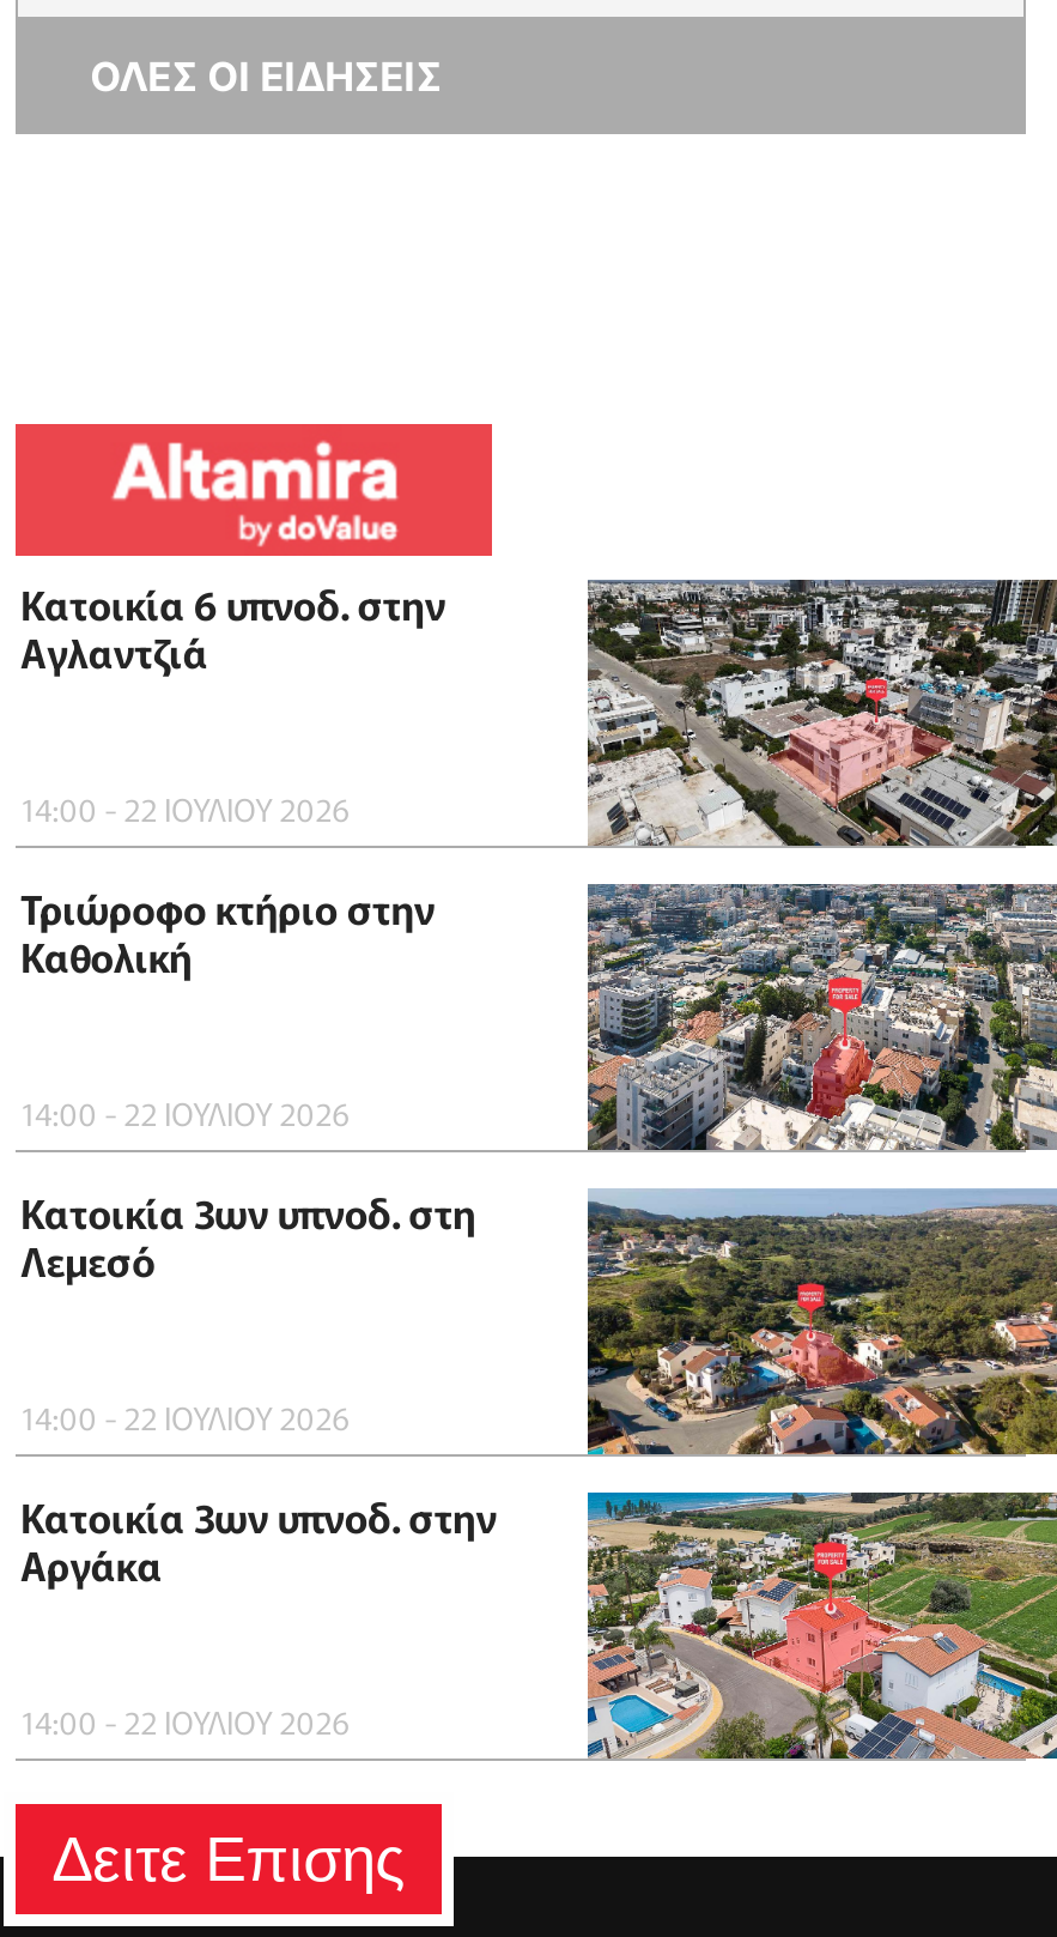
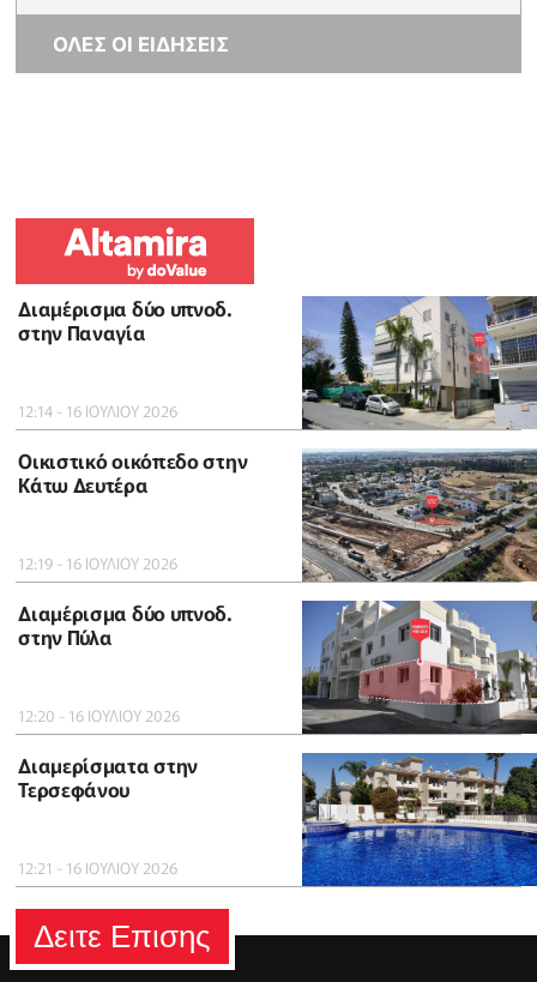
- Κατοικία 6 υπνοδ. στην
- Αγλαντζιά
+ Διαμέρισμα δύο υπνοδ.
+ στην Παναγία

- [image]
+ [image]

- 14:00 - 22 ΙΟΥΛΙΟΥ 2026
+ 12:14 - 16 ΙΟΥΛΙΟΥ 2026

- Τριώροφο κτήριο στην
- Καθολική
+ Οικιστικό οικόπεδο στην
+ Κάτω Δευτέρα

- [image]
+ [image]

- 14:00 - 22 ΙΟΥΛΙΟΥ 2026
+ 12:19 - 16 ΙΟΥΛΙΟΥ 2026

- Κατοικία 3ων υπνοδ. στη
- Λεμεσό
+ Διαμέρισμα δύο υπνοδ.
+ στην Πύλα

- [image]
+ [image]

- 14:00 - 22 ΙΟΥΛΙΟΥ 2026
+ 12:20 - 16 ΙΟΥΛΙΟΥ 2026

- Κατοικία 3ων υπνοδ. στην
- Αργάκα
+ Διαμερίσματα στην
+ Τερσεφάνου

- [image]
+ [image]

- 14:00 - 22 ΙΟΥΛΙΟΥ 2026
+ 12:21 - 16 ΙΟΥΛΙΟΥ 2026
